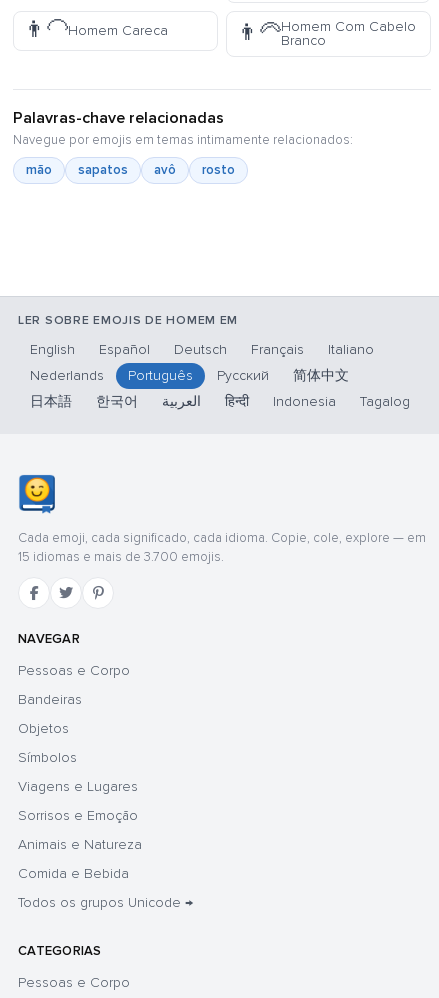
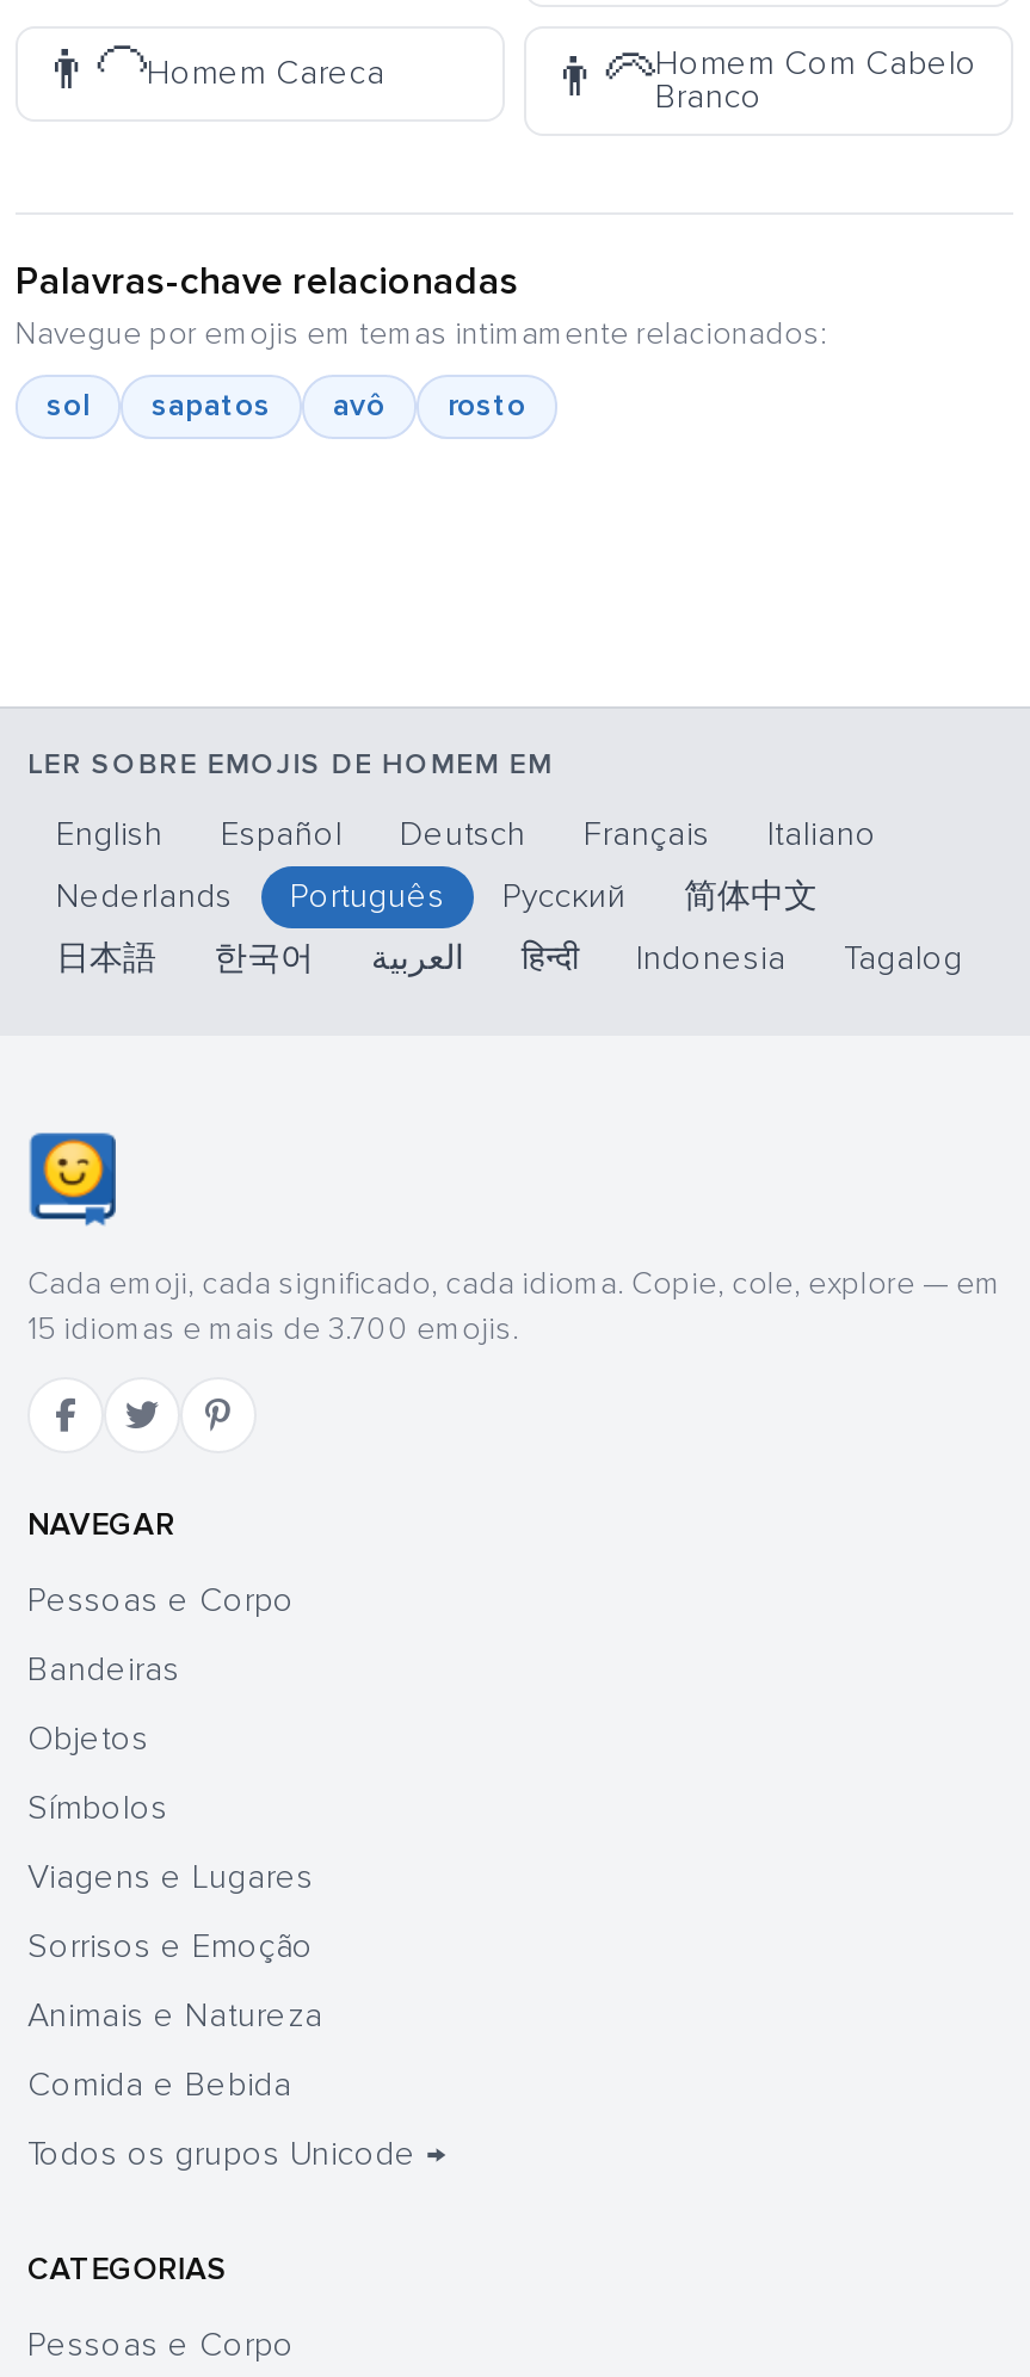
- mão
+ sol
